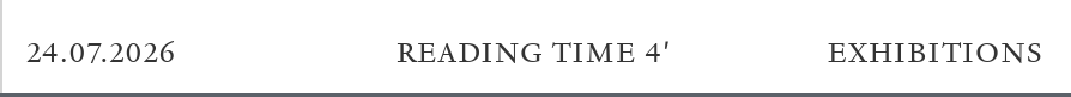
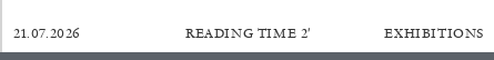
- 24.07.2026
- READING TIME 4′
+ 21.07.2026
+ READING TIME 2′
